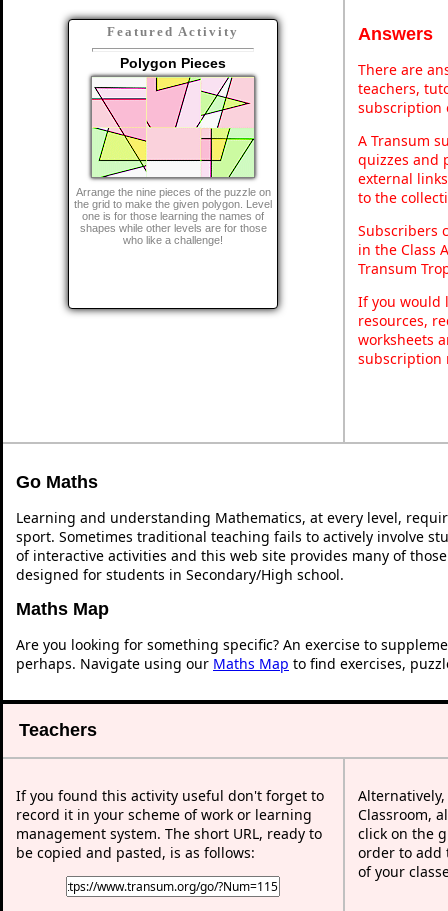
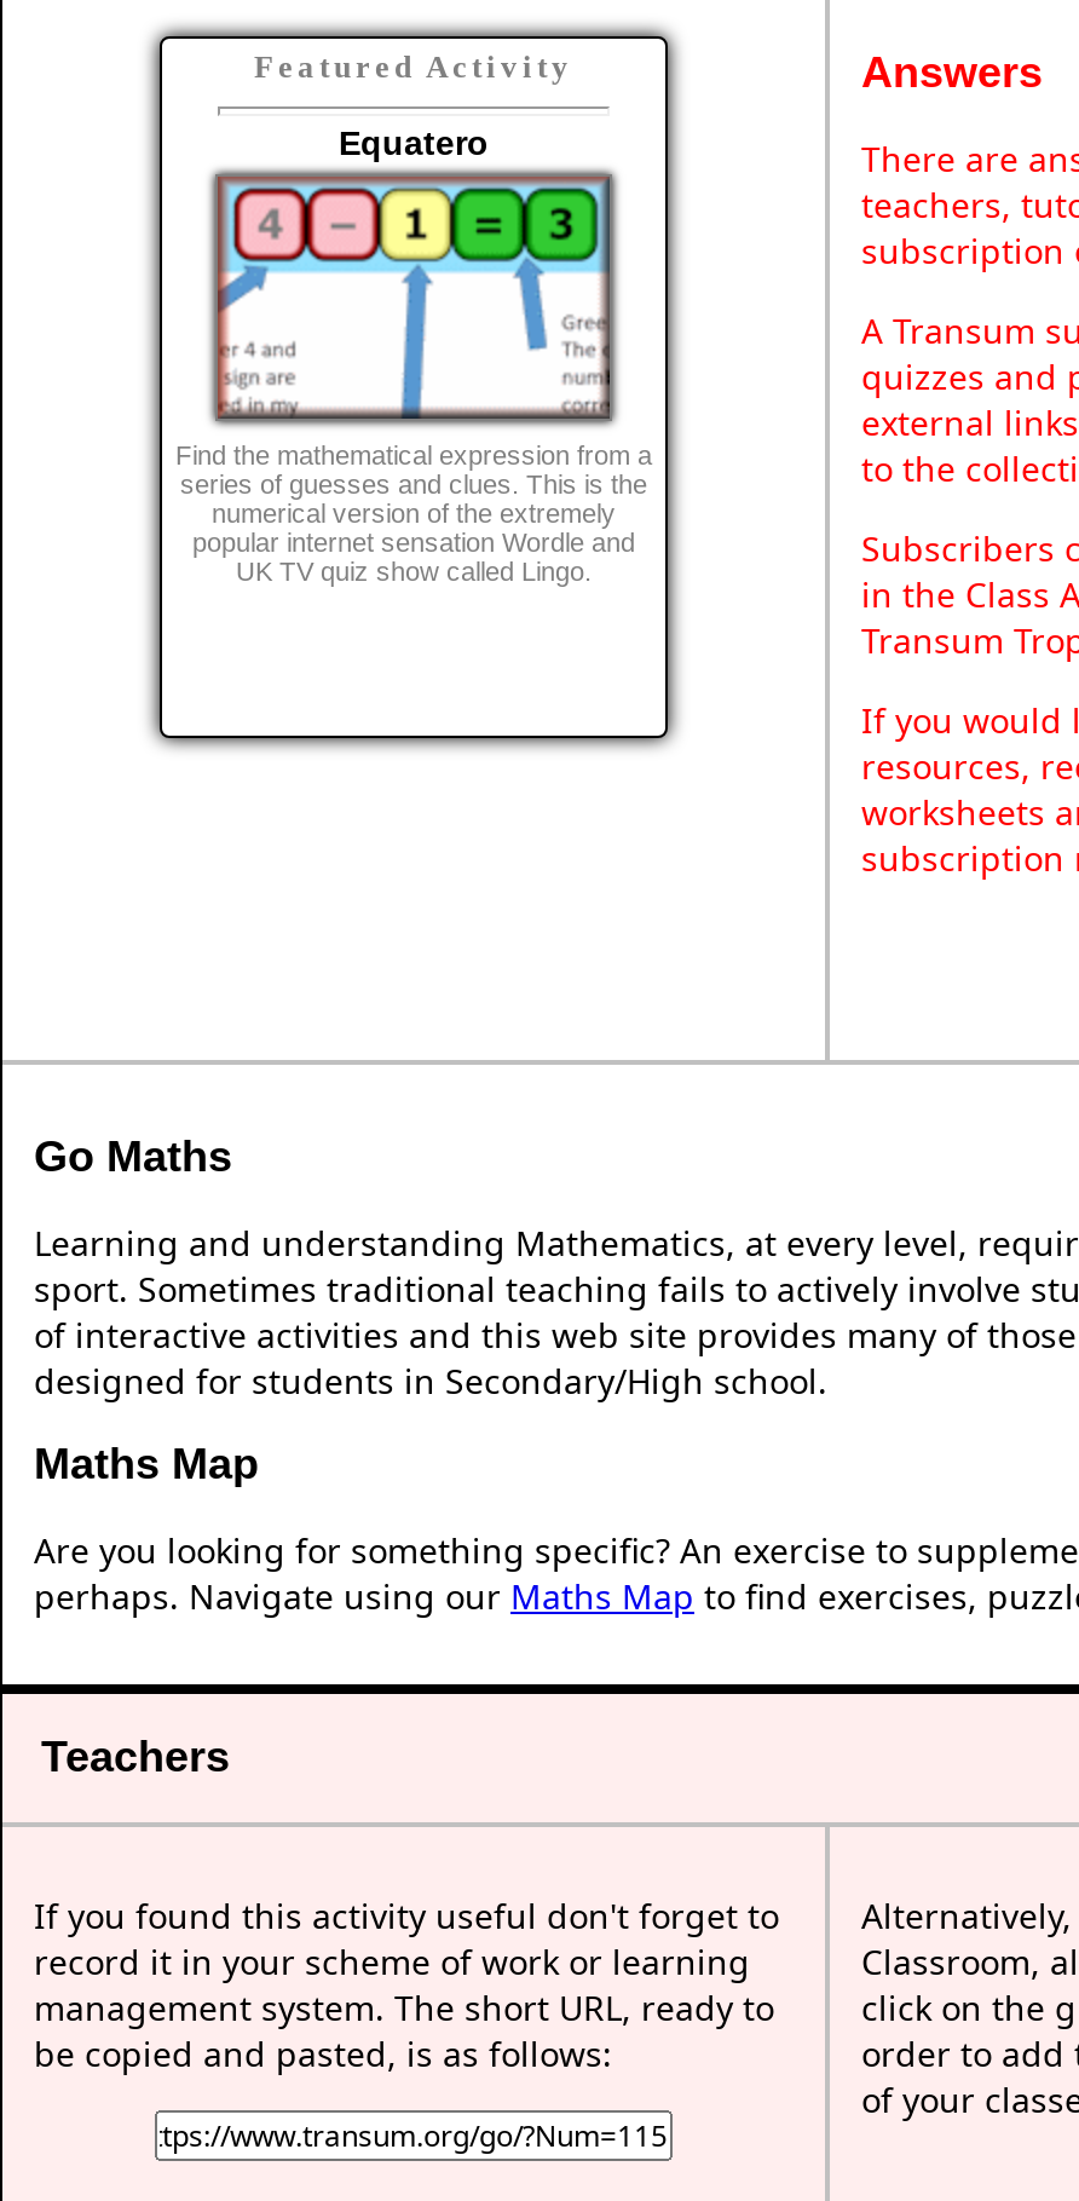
- Polygon Pieces
+ Equatero

- [image]
- Arrange the nine pieces of the puzzle on
- the grid to make the given polygon. Level
- one is for those learning the names of
- shapes while other levels are for those
- who like a challenge!
+ [image]
+ Find the mathematical expression from a
+ series of guesses and clues. This is the
+ numerical version of the extremely
+ popular internet sensation Wordle and
+ UK TV quiz show called Lingo.
